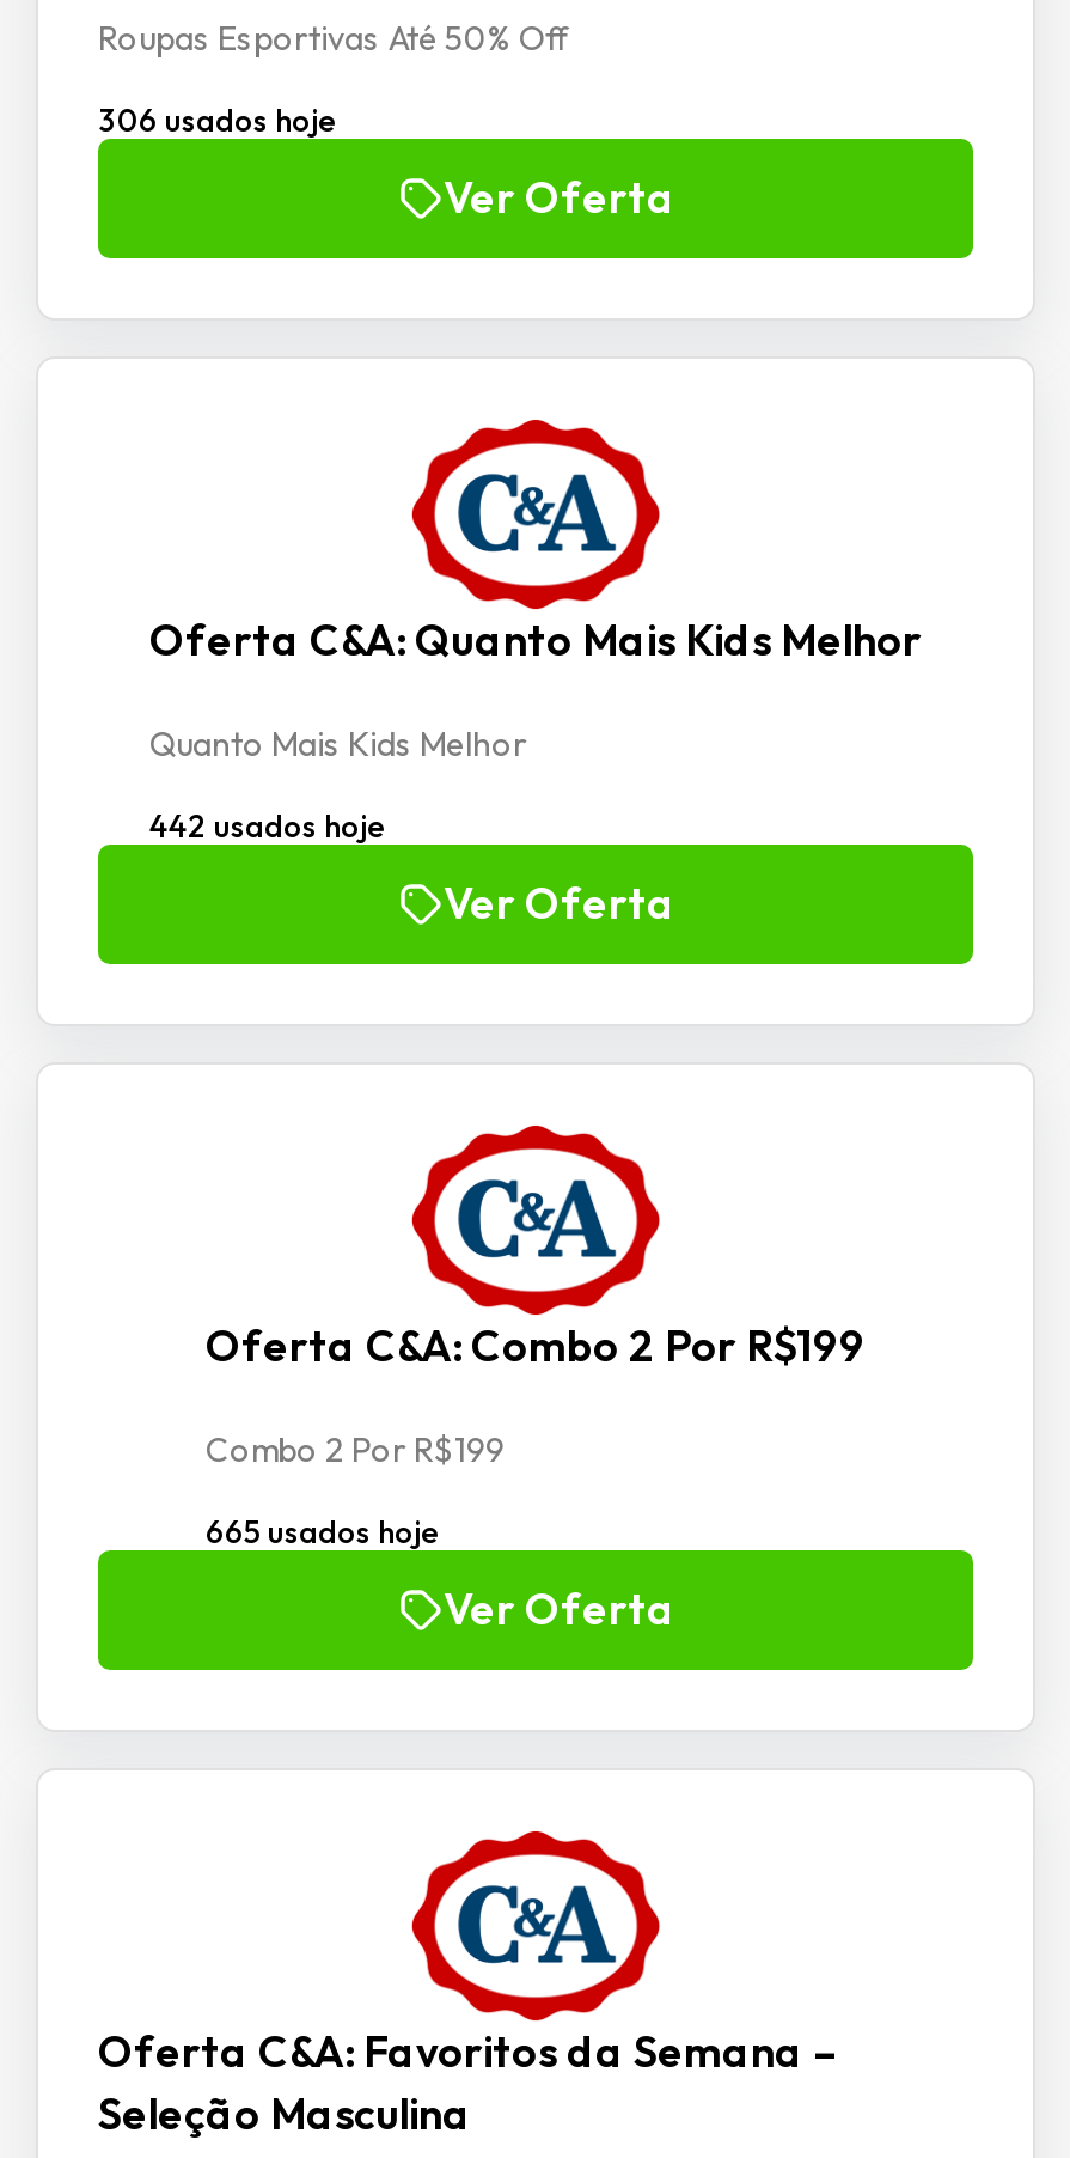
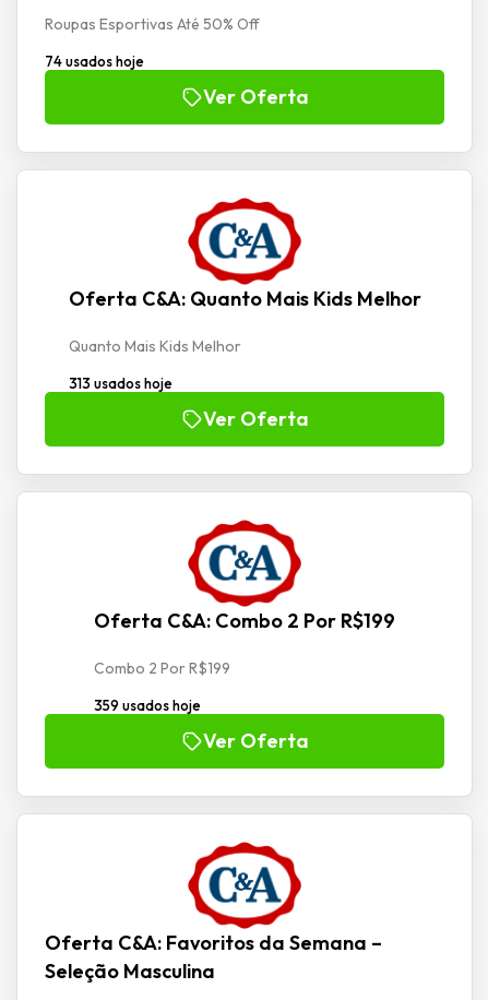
- 306 usados hoje
+ 74 usados hoje

- 442 usados hoje
+ 313 usados hoje

- 665 usados hoje
+ 359 usados hoje
